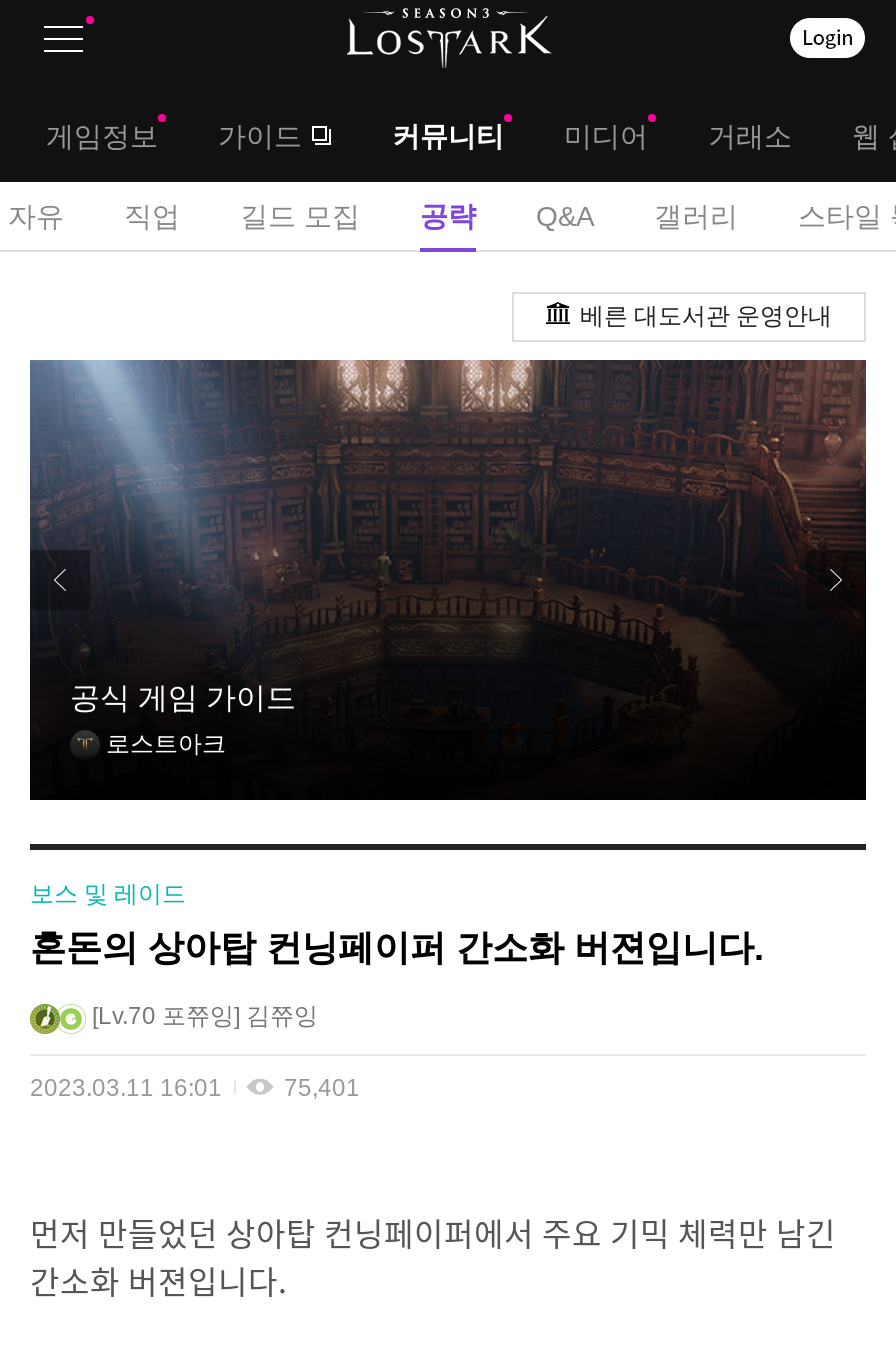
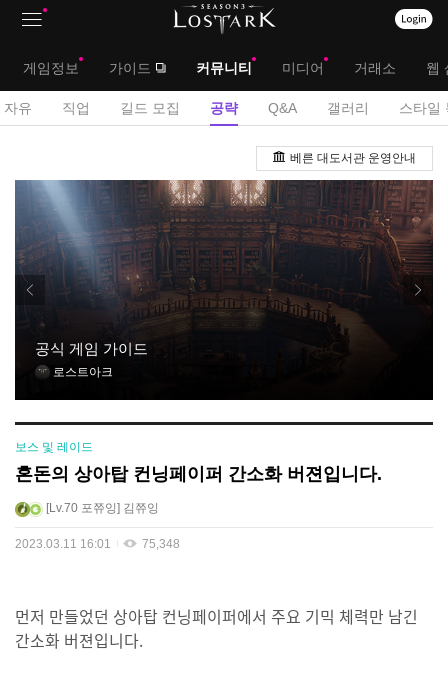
- 75,401
+ 75,348
